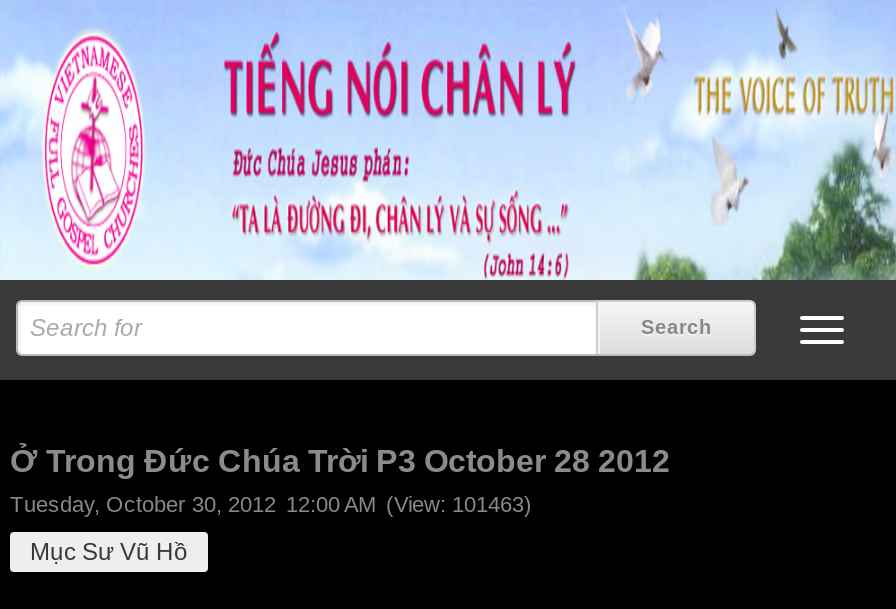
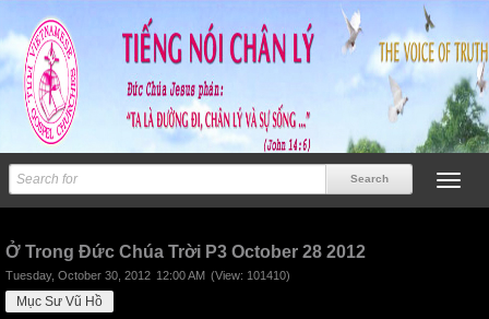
- Tuesday, October 30, 2012 12:00 AM (View: 101463)
+ Tuesday, October 30, 2012 12:00 AM (View: 101410)
